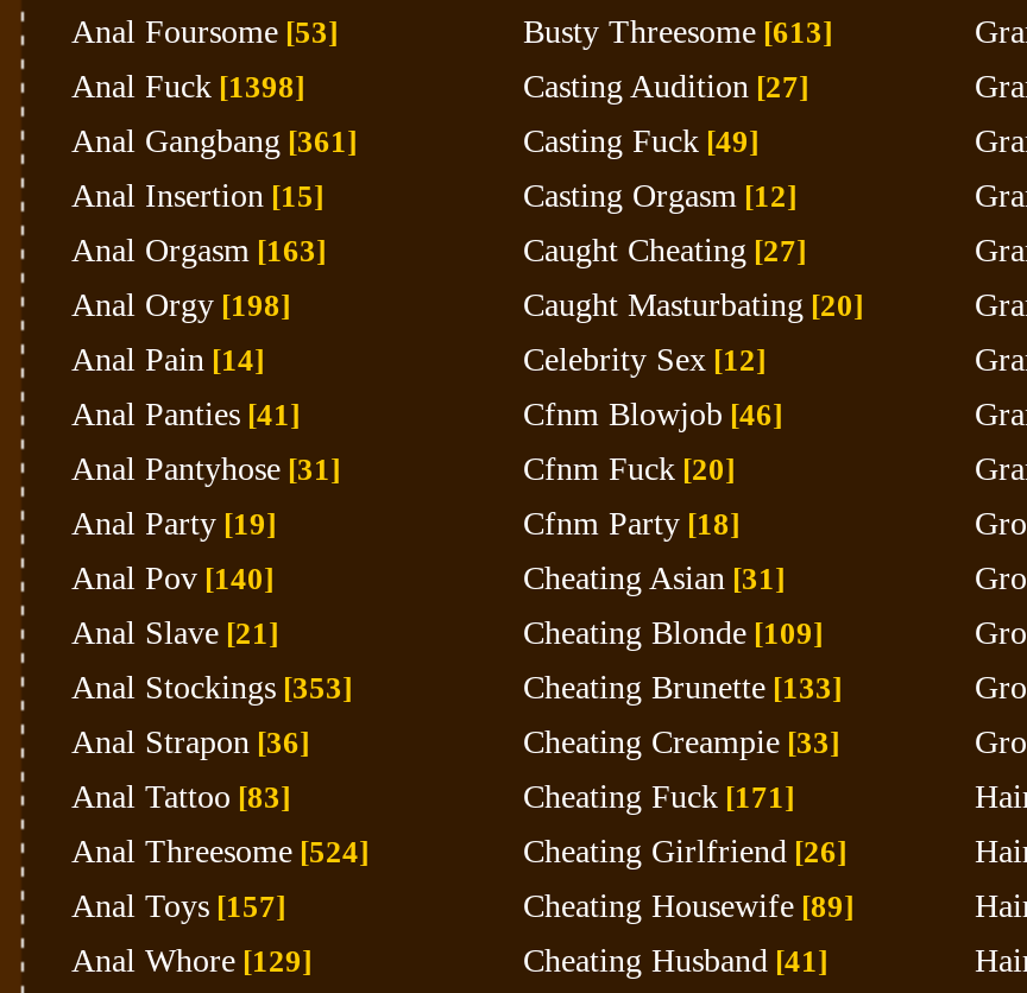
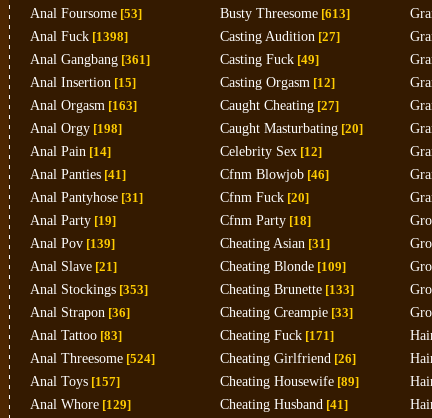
- Anal Pov [140]
+ Anal Pov [139]
